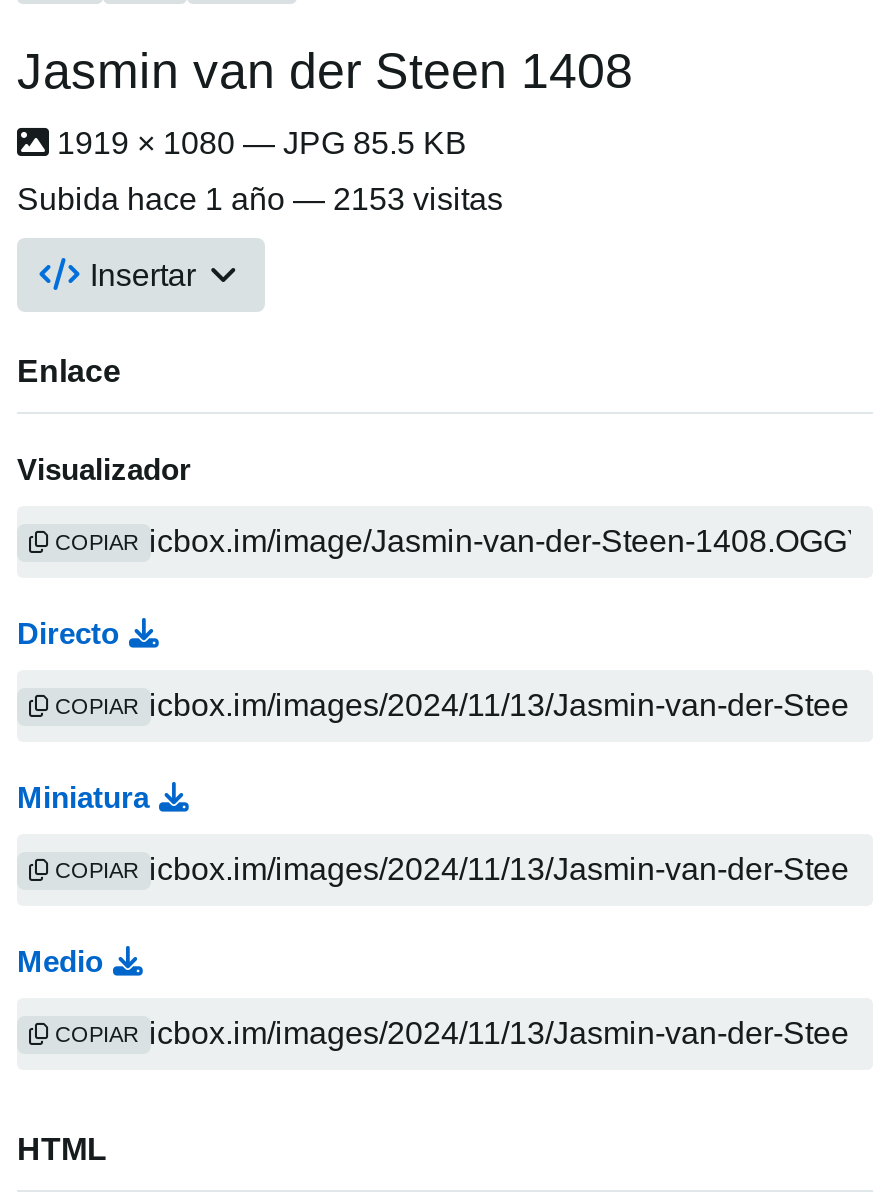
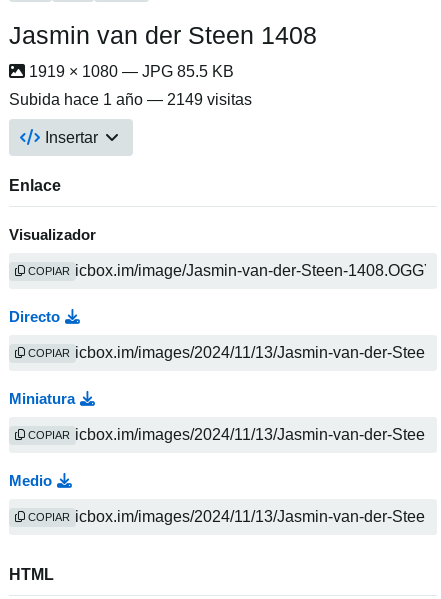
- Subida hace 1 año — 2153 visitas
+ Subida hace 1 año — 2149 visitas
